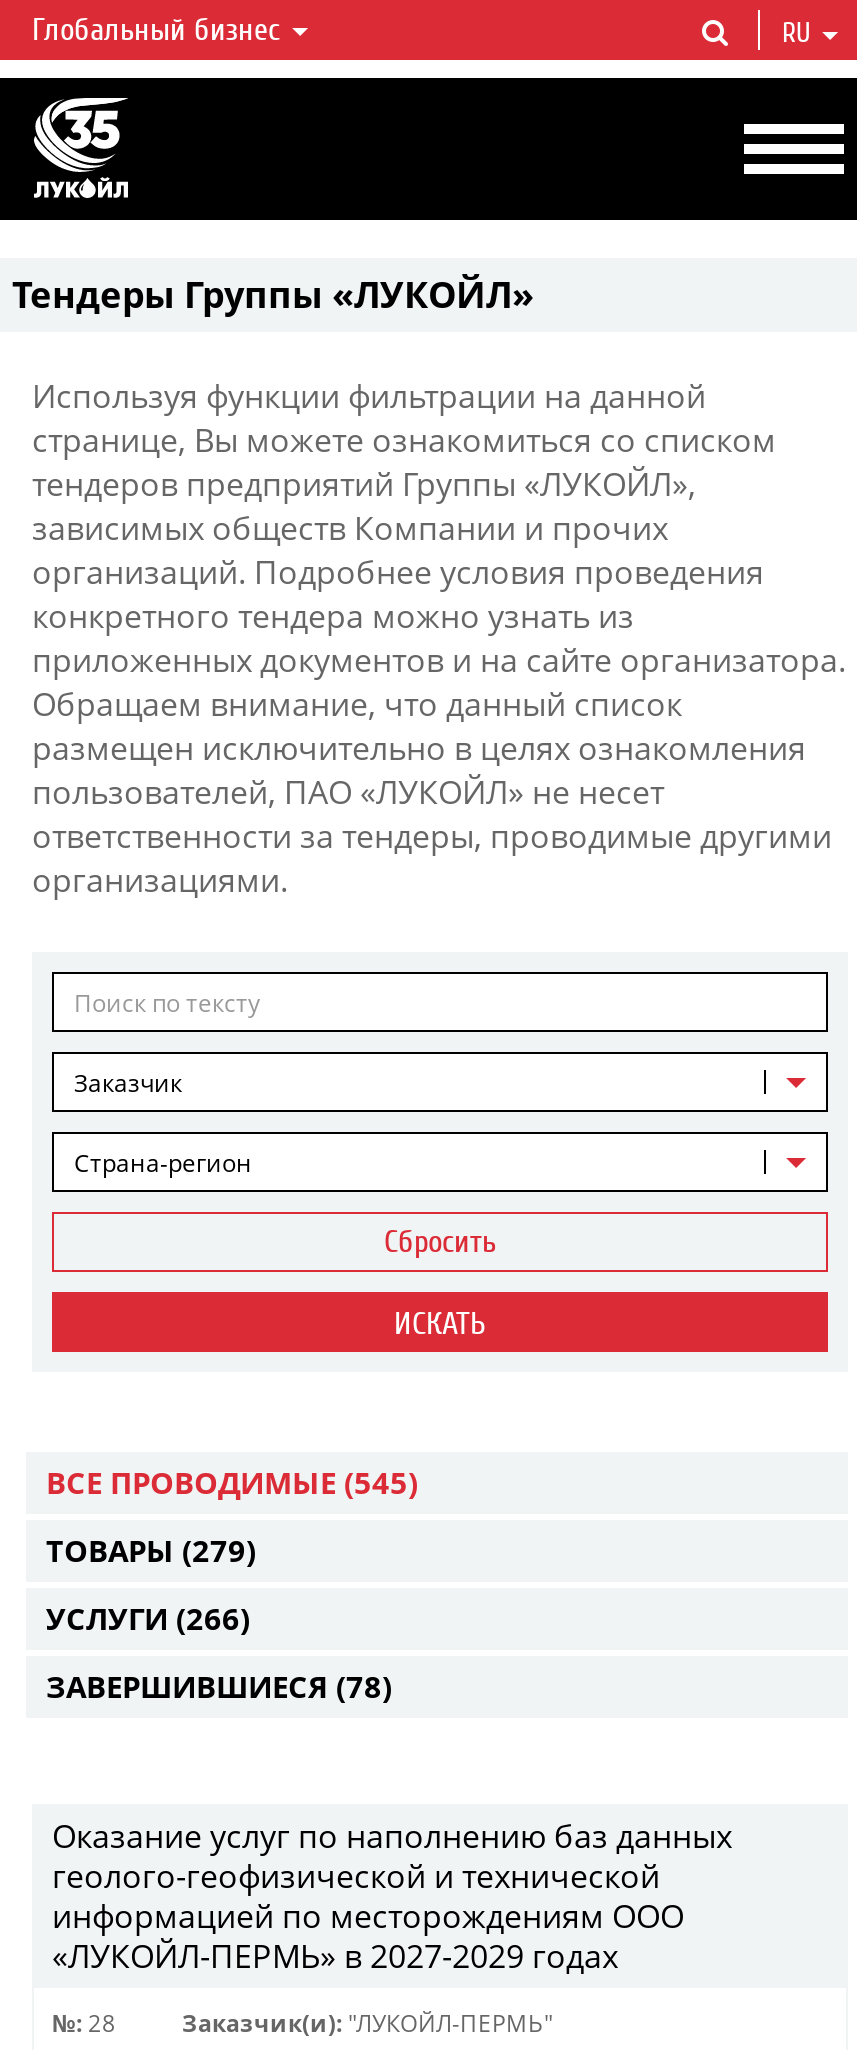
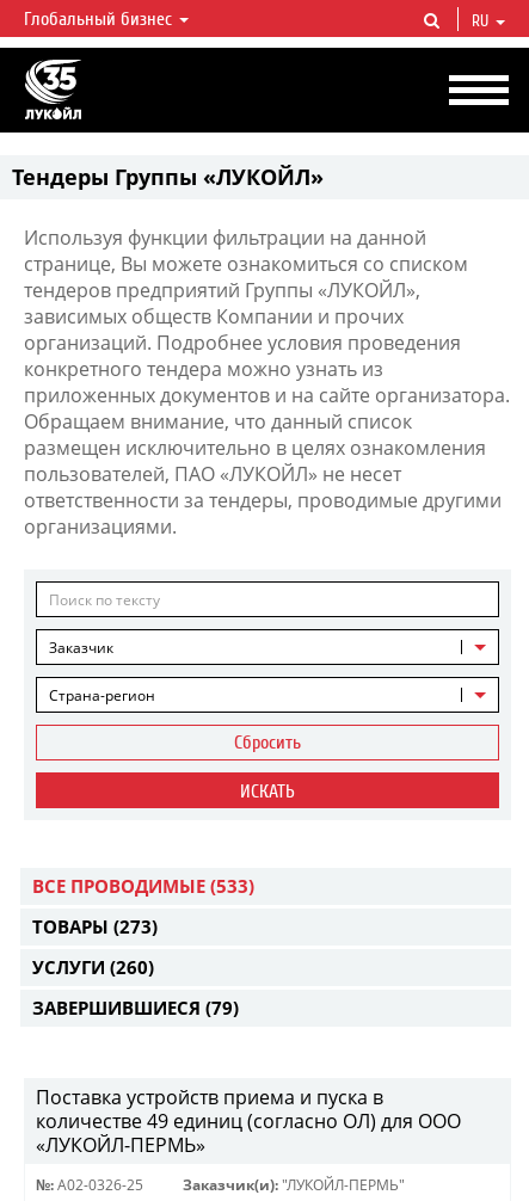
- ВСЕ ПРОВОДИМЫЕ (545)
+ ВСЕ ПРОВОДИМЫЕ (533)

- ТОВАРЫ (279)
+ ТОВАРЫ (273)

- УСЛУГИ (266)
+ УСЛУГИ (260)

- ЗАВЕРШИВШИЕСЯ (78)
+ ЗАВЕРШИВШИЕСЯ (79)

- Оказание услуг по наполнению баз данных
- геолого-геофизической и технической
- информацией по месторождениям ООО
- «ЛУКОЙЛ-ПЕРМЬ» в 2027-2029 годах
+ Поставка устройств приема и пуска в
+ количестве 49 единиц (согласно ОЛ) для ООО
+ «ЛУКОЙЛ-ПЕРМЬ»

- №: 28
+ №: A02-0326-25
